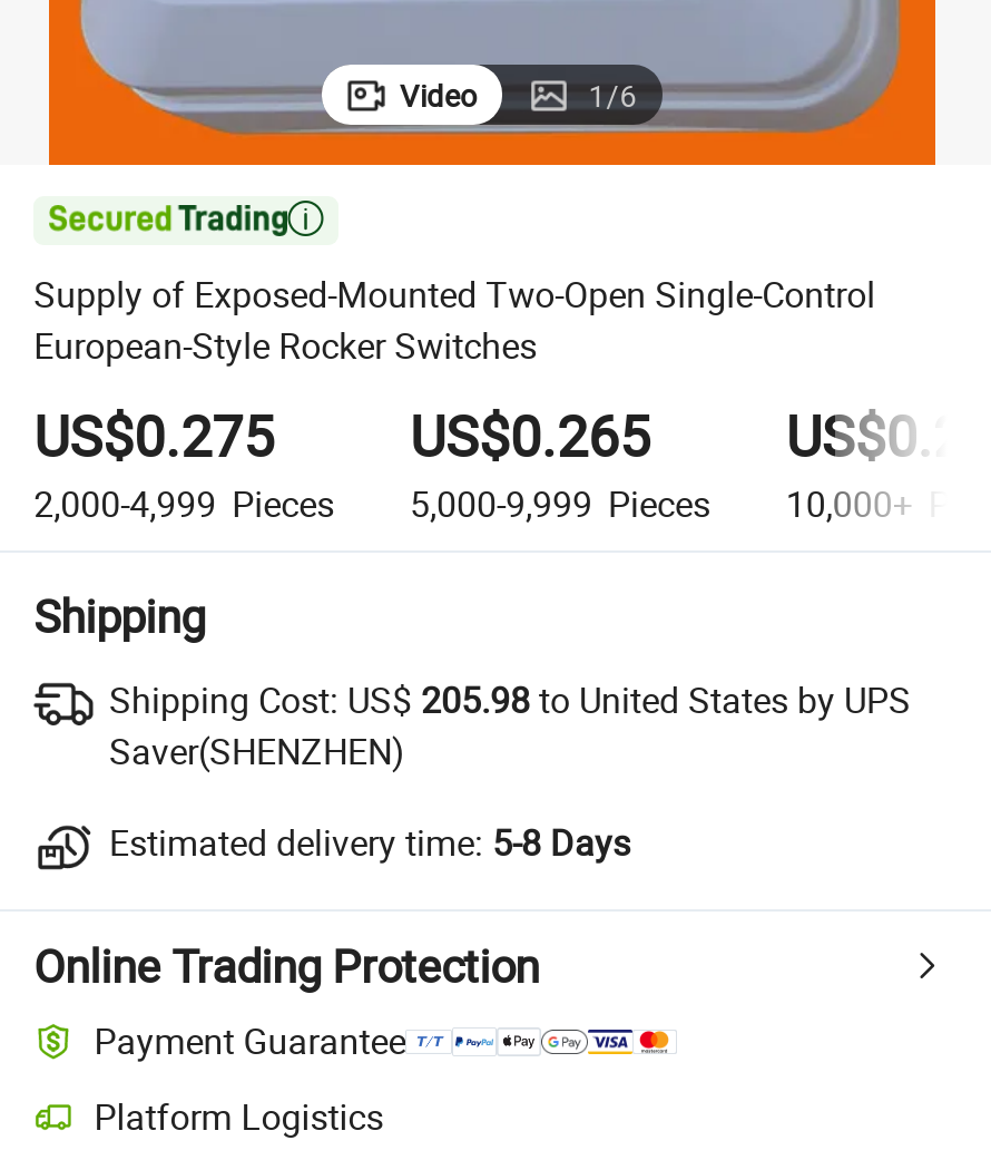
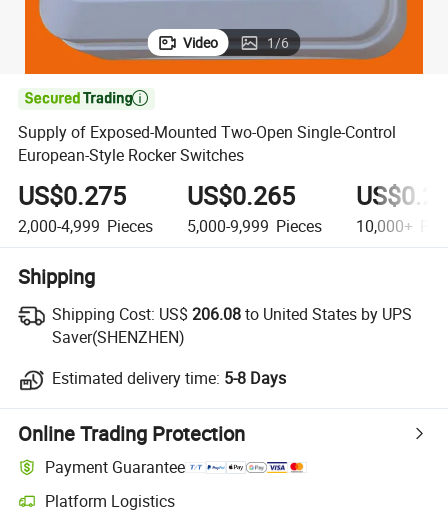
- Shipping Cost: US$205.98 to United States by UPS
+ Shipping Cost: US$206.08 to United States by UPS
